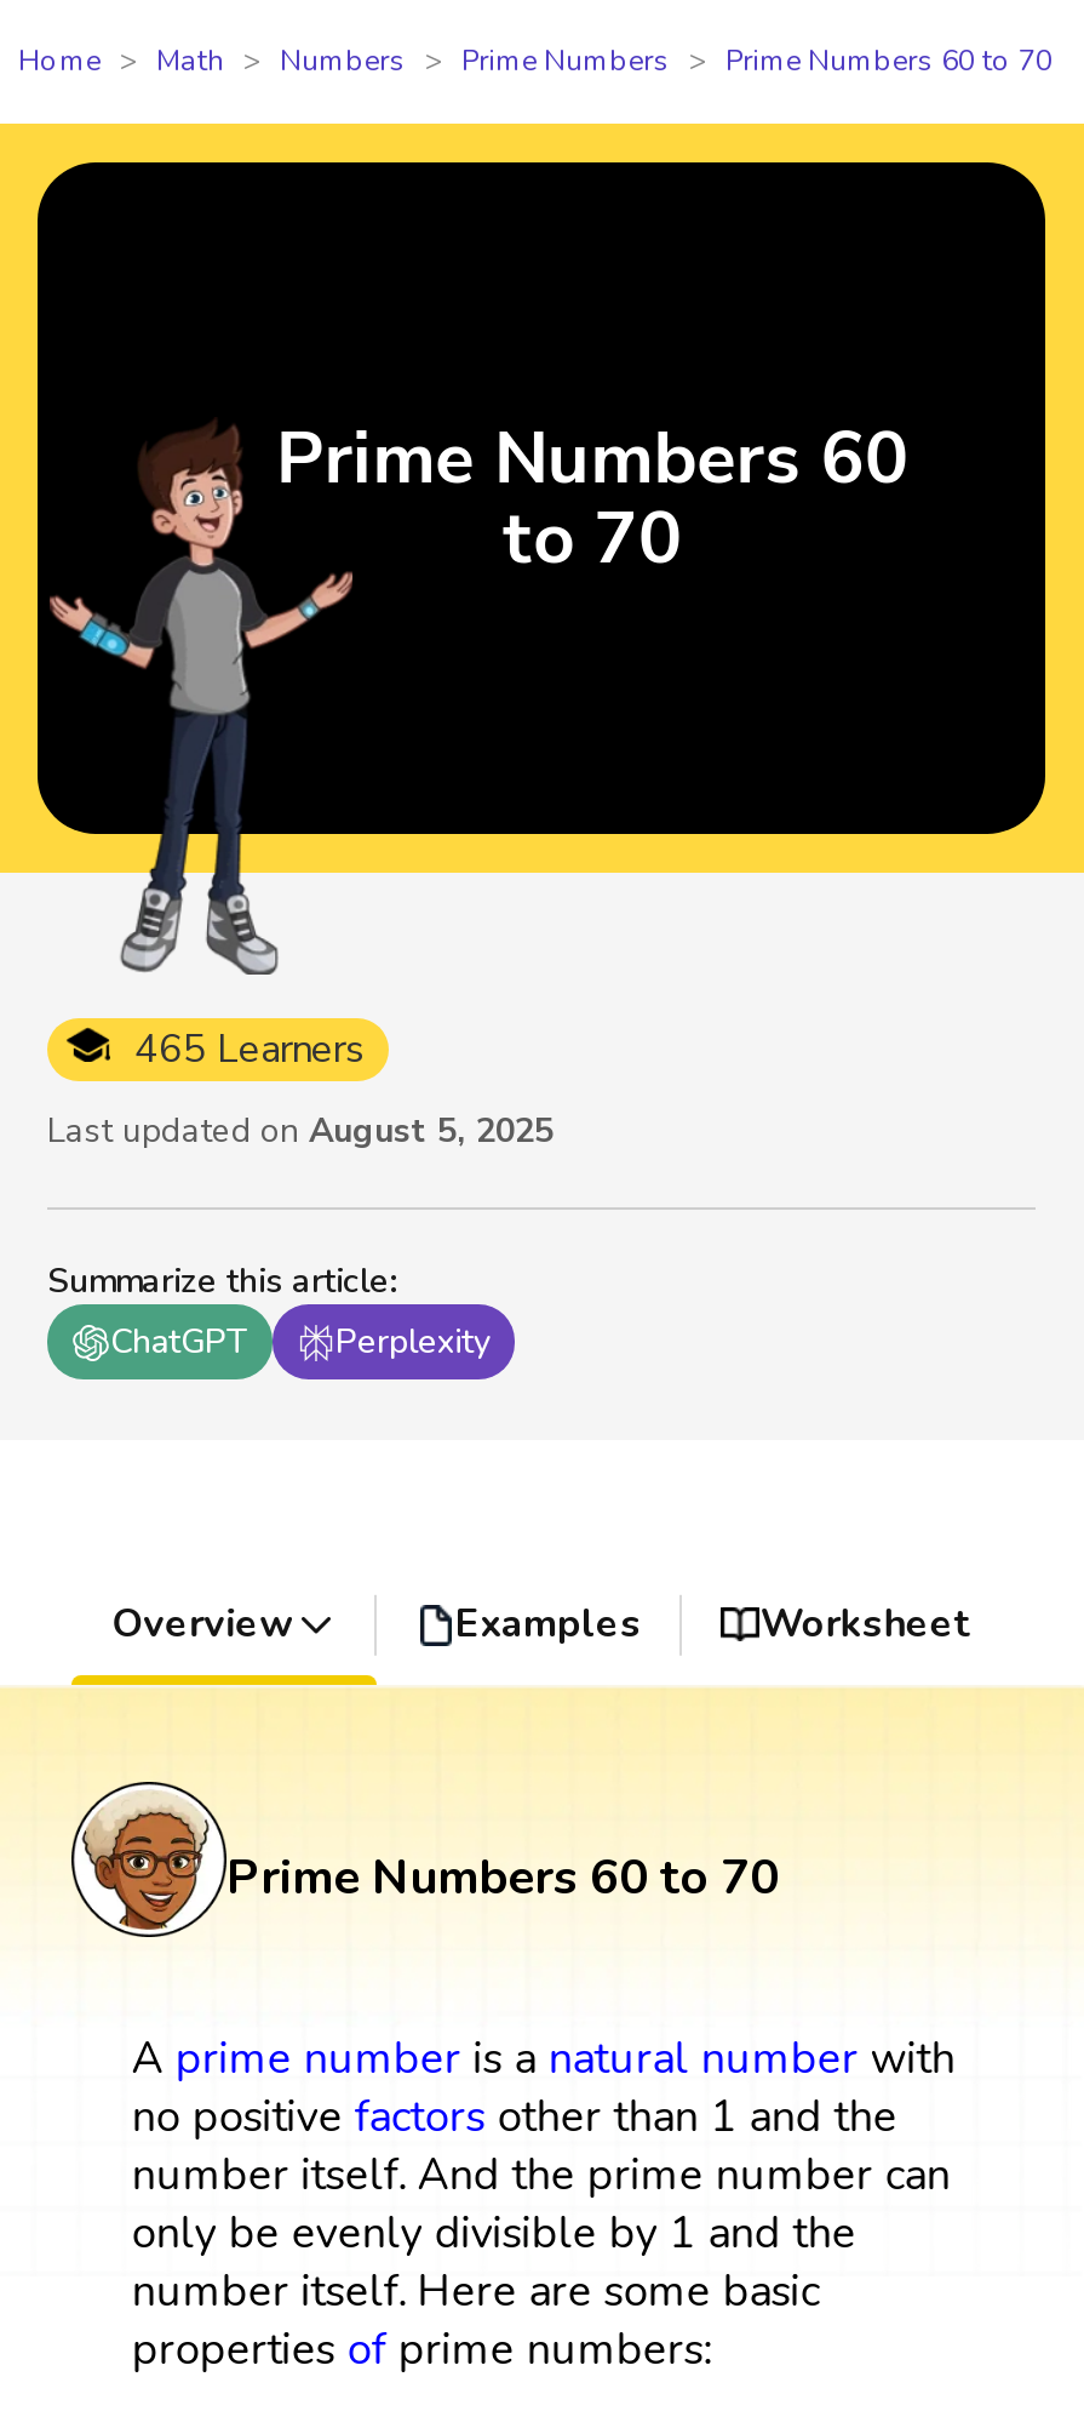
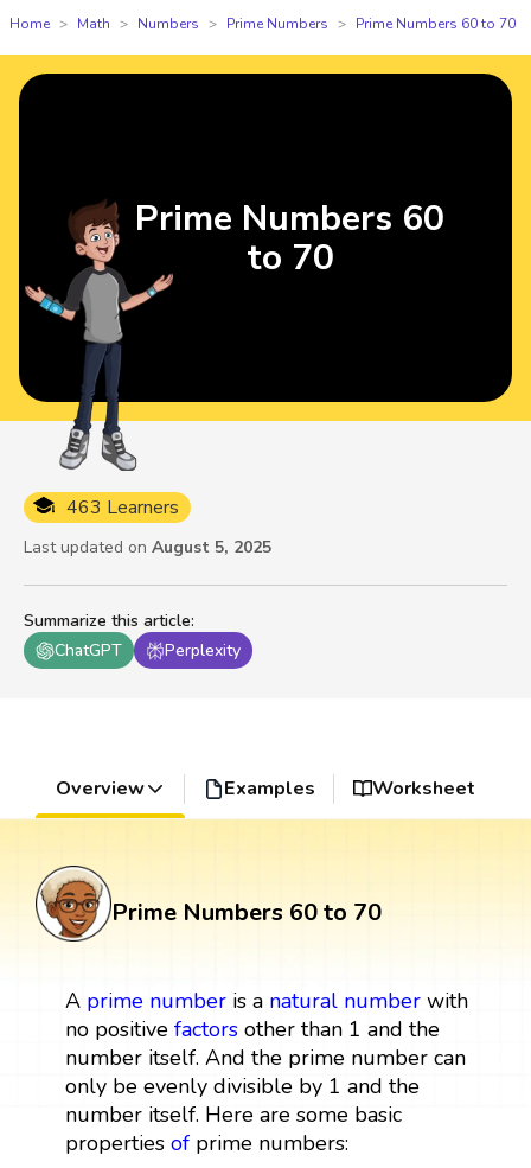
- 465 Learners
+ 463 Learners
